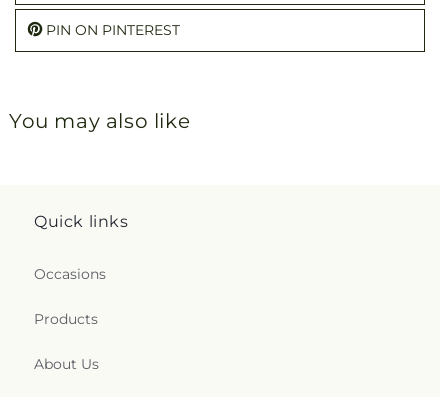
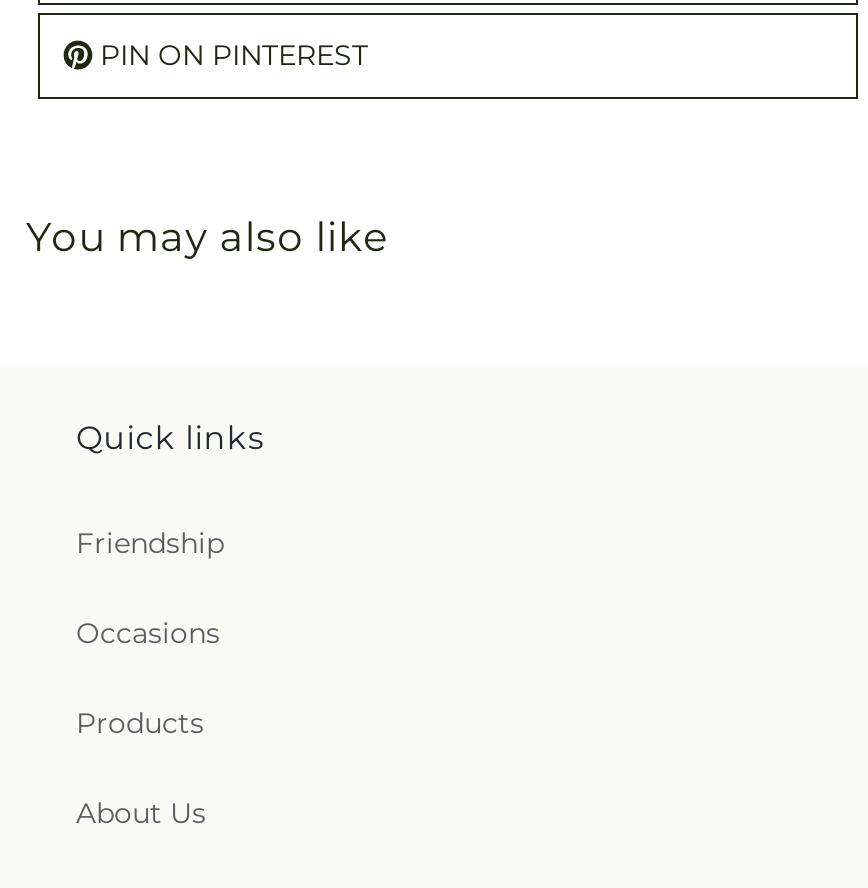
+ Friendship
